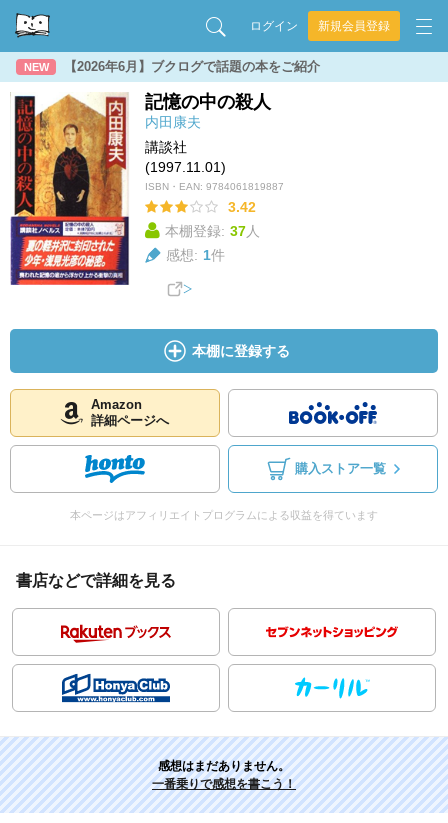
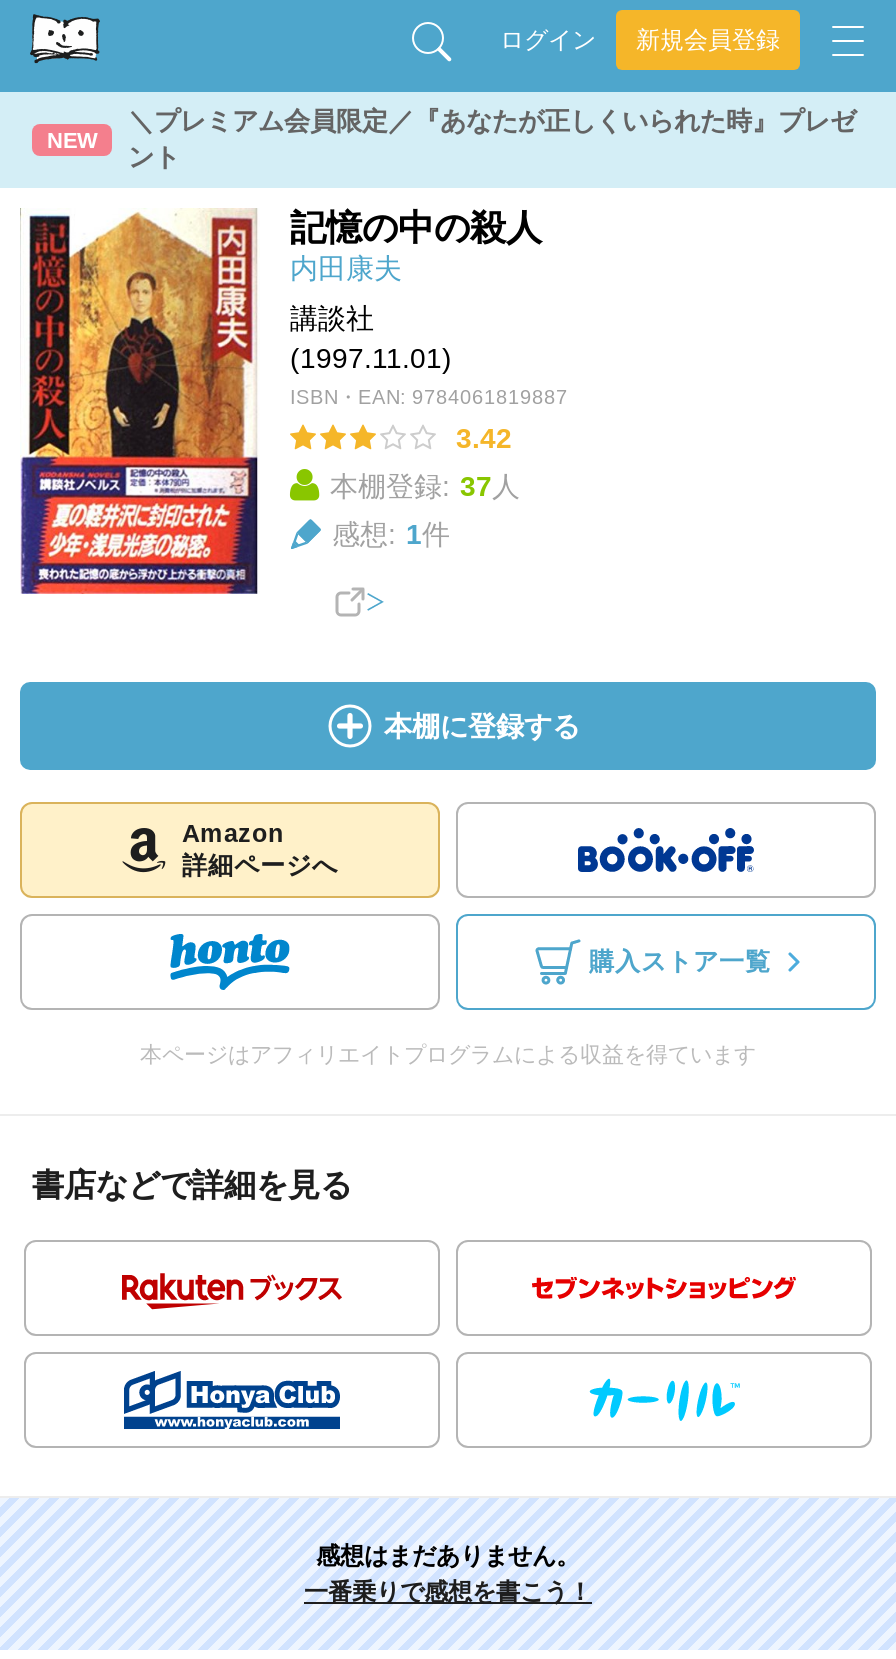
- 【2026年6月】ブクログで話題の本をご紹介
+ ＼プレミアム会員限定／『あなたが正しくいられた時』プレゼ
+ ント
